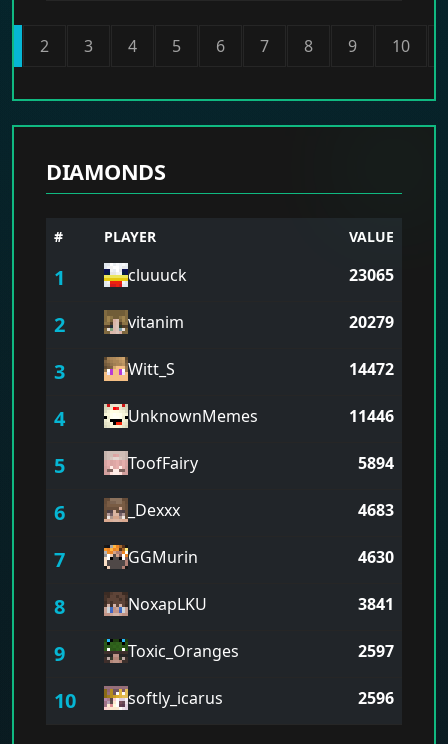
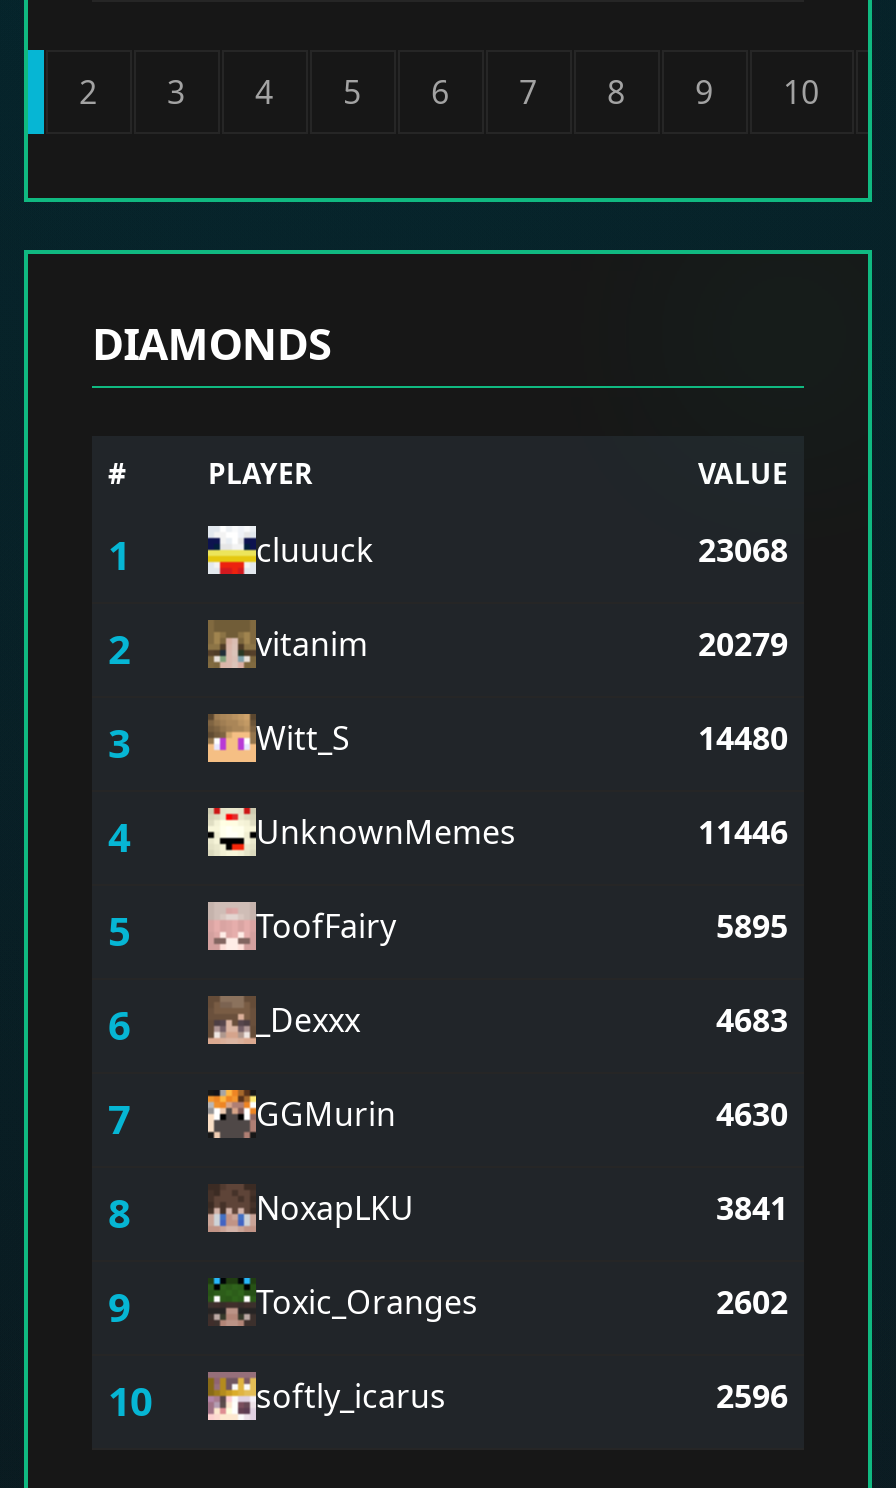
- 23065
+ 23068

- 14472
+ 14480

- 5894
+ 5895

- 2597
+ 2602
